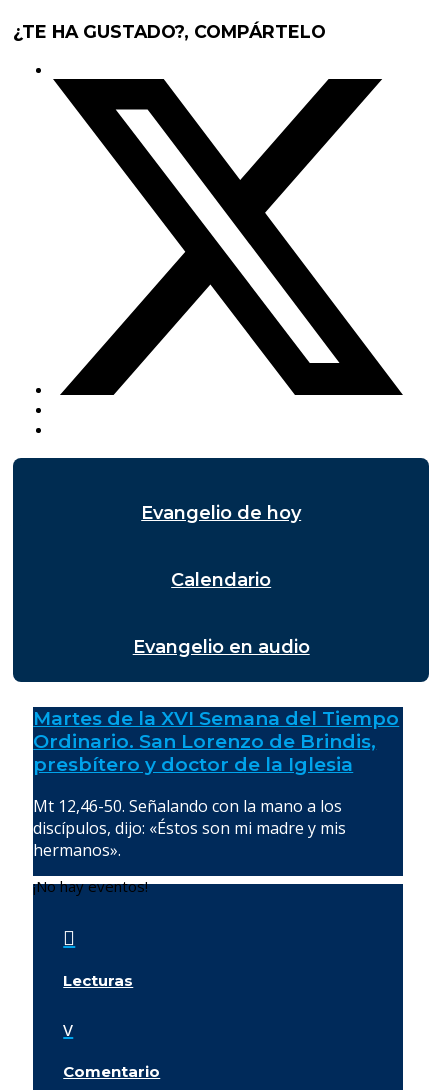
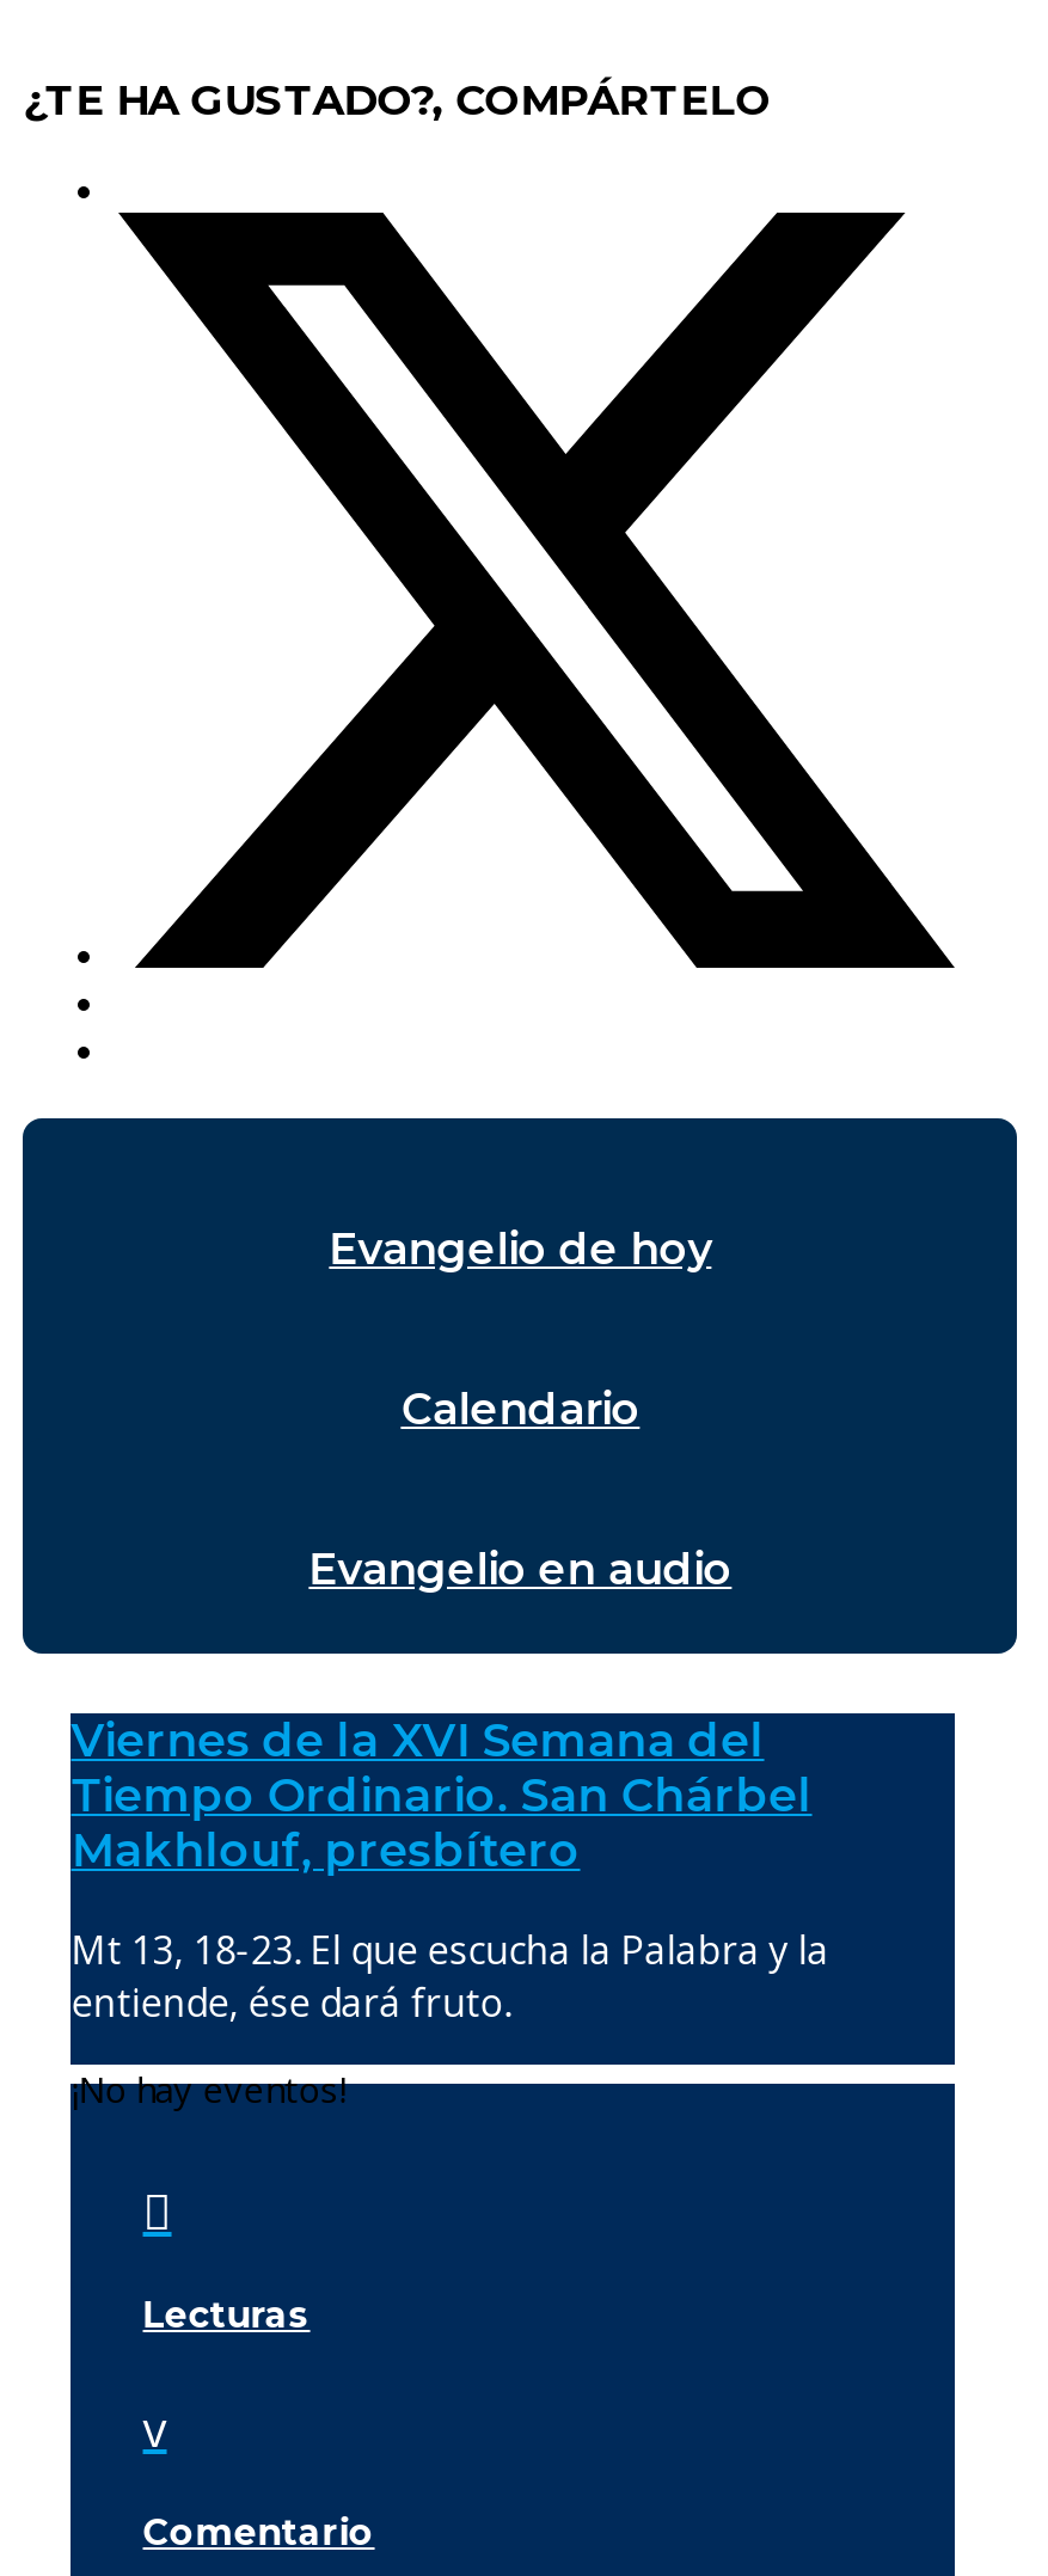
- Martes de la XVI Semana del Tiempo
- Ordinario. San Lorenzo de Brindis,
- presbítero y doctor de la Iglesia
+ Viernes de la XVI Semana del
+ Tiempo Ordinario. San Chárbel
+ Makhlouf, presbítero

- Mt 12,46-50. Señalando con la mano a los
- discípulos, dijo: «Éstos son mi madre y mis
- hermanos».
+ Mt 13, 18-23. El que escucha la Palabra y la
+ entiende, ése dará fruto.
